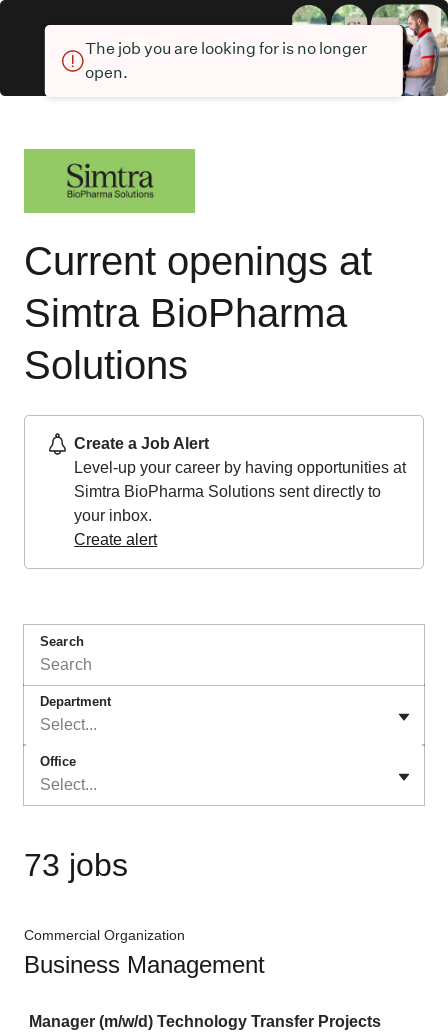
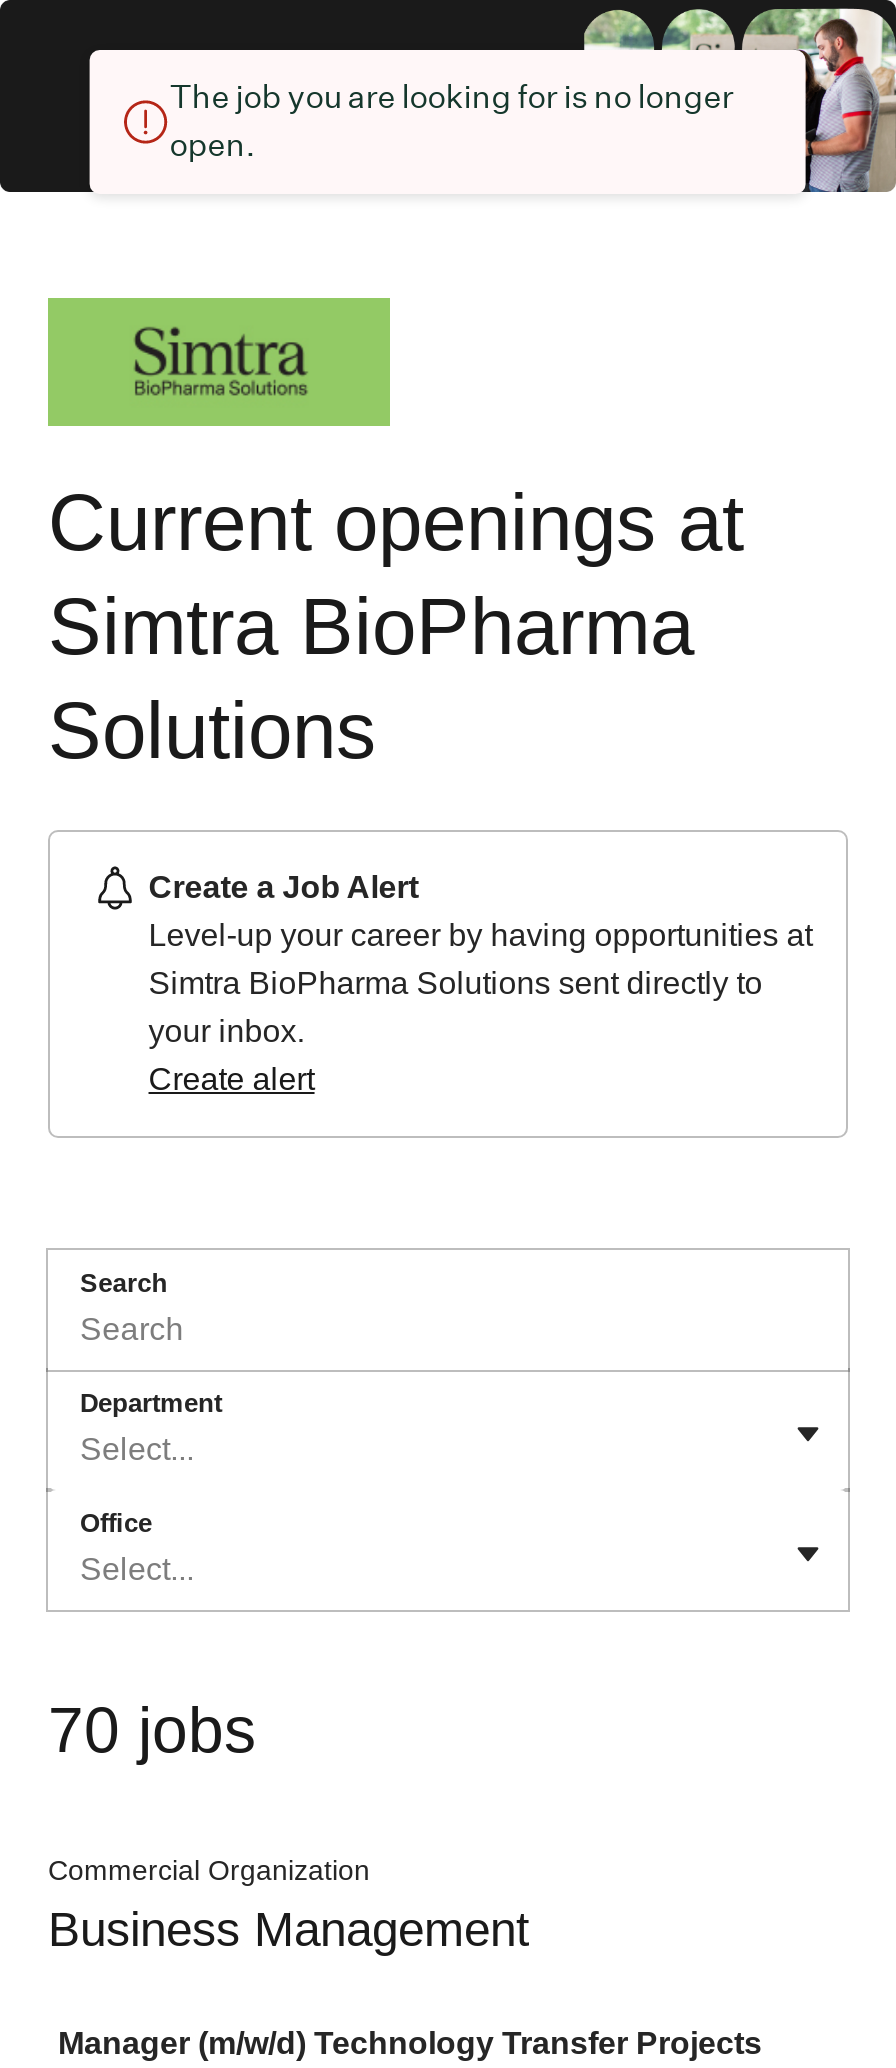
- 73 jobs
+ 70 jobs
